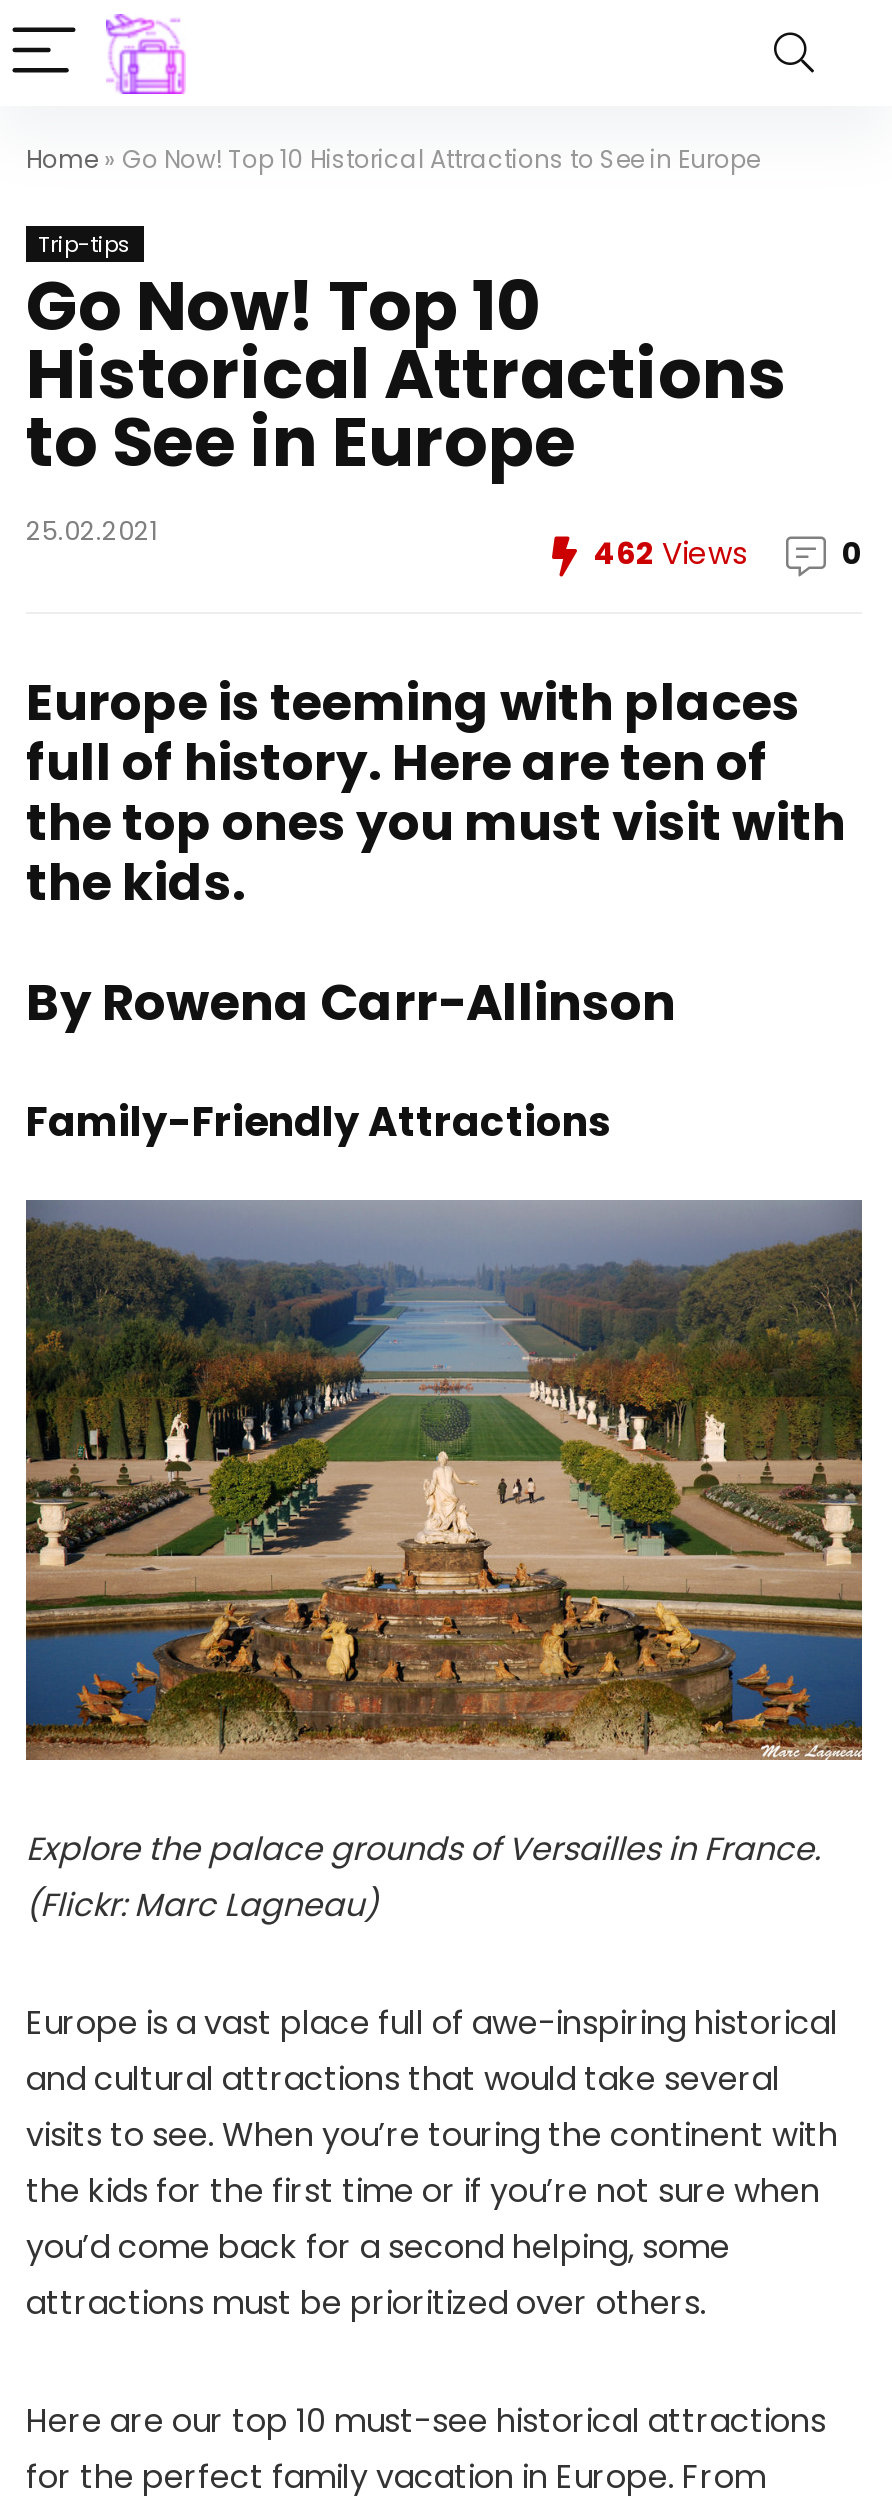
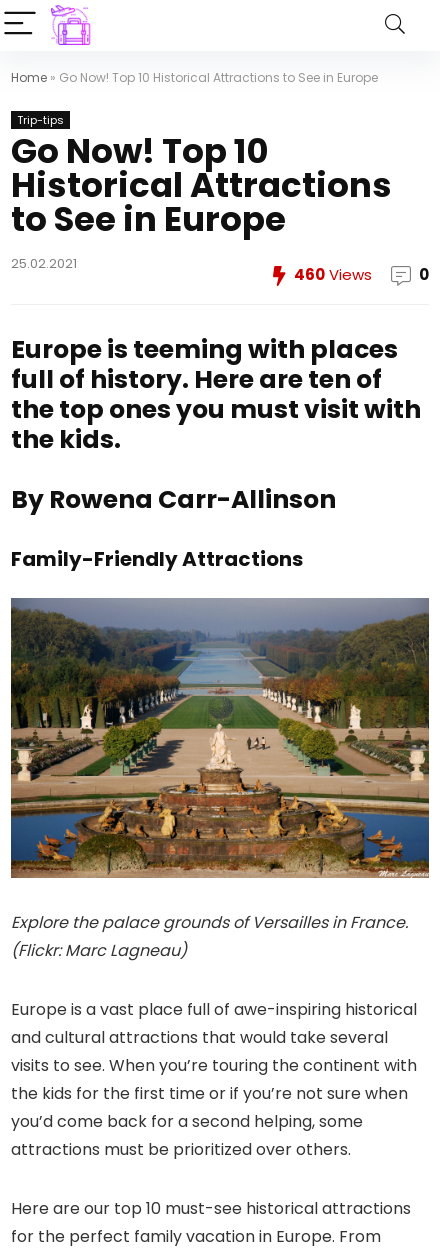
- 462 Views
+ 460 Views
